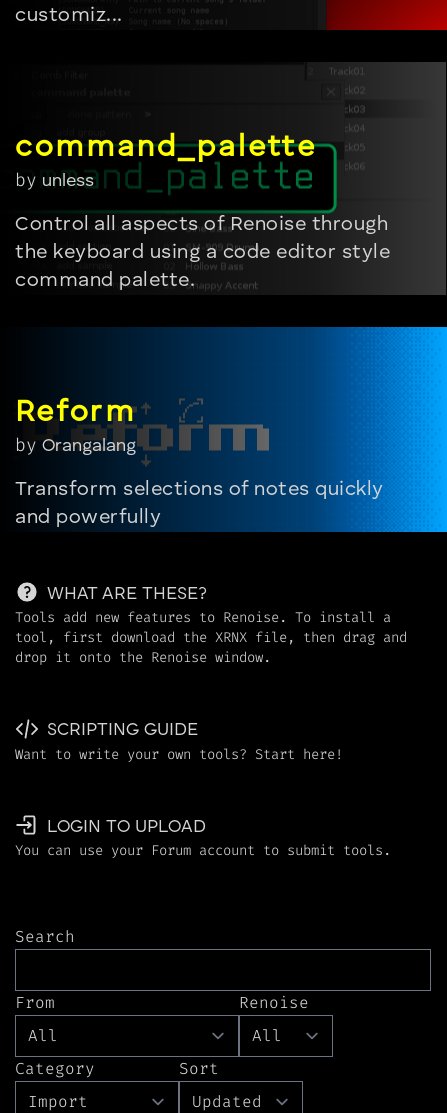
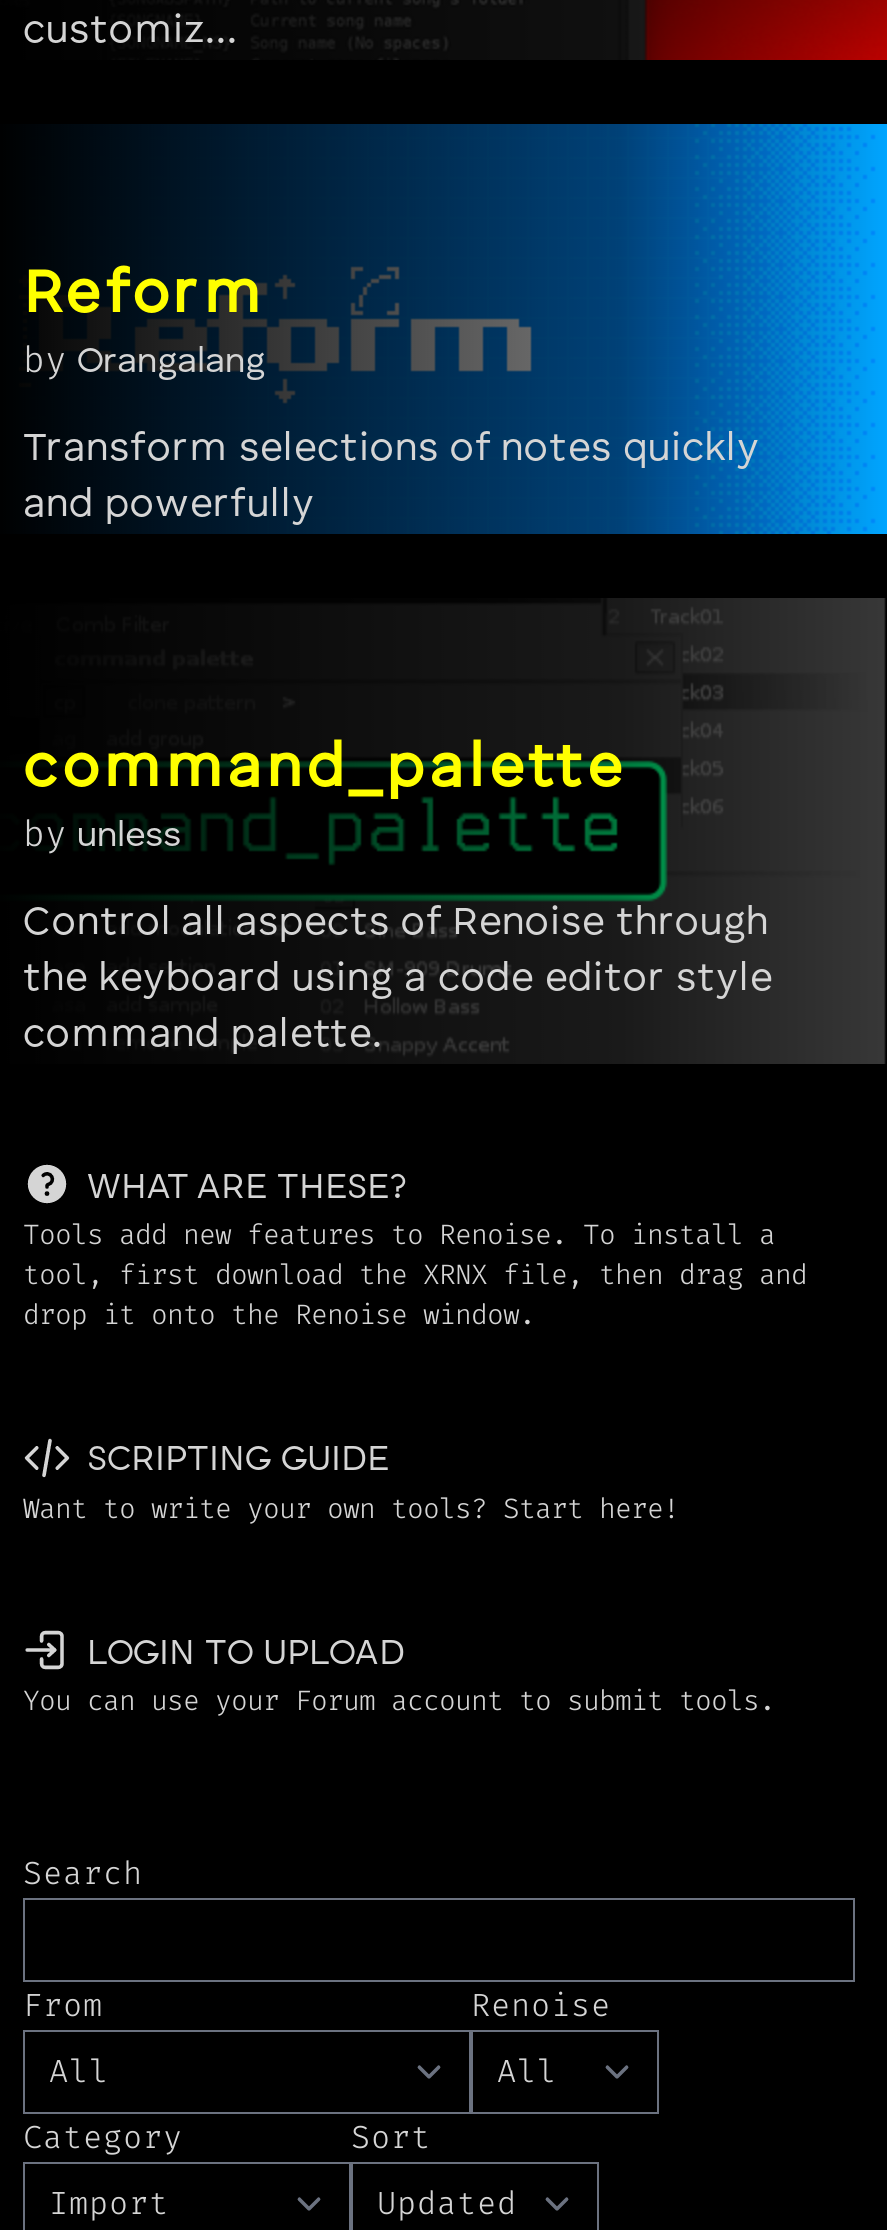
moved down: by unless | Control all aspects of Renoise through | the keyboard using a code editor style | command palette.

moved up: [image] | by Orangalang | Transform selections of notes quickly | and powerfully
